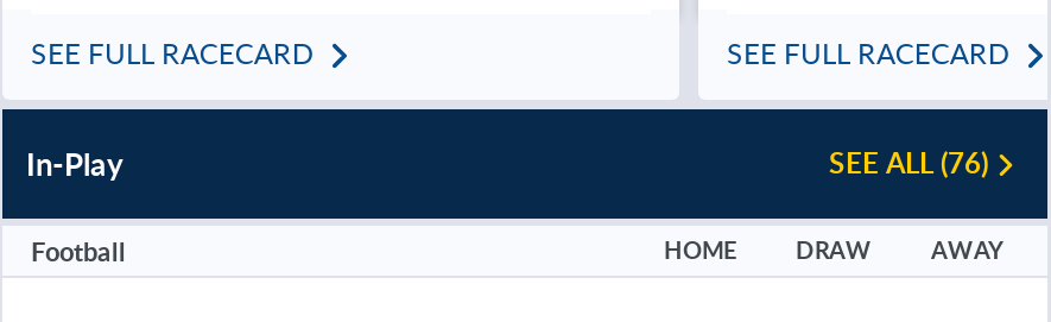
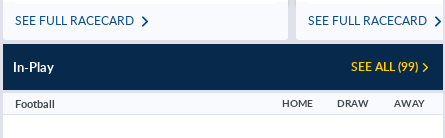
- SEE ALL (76)
+ SEE ALL (99)
